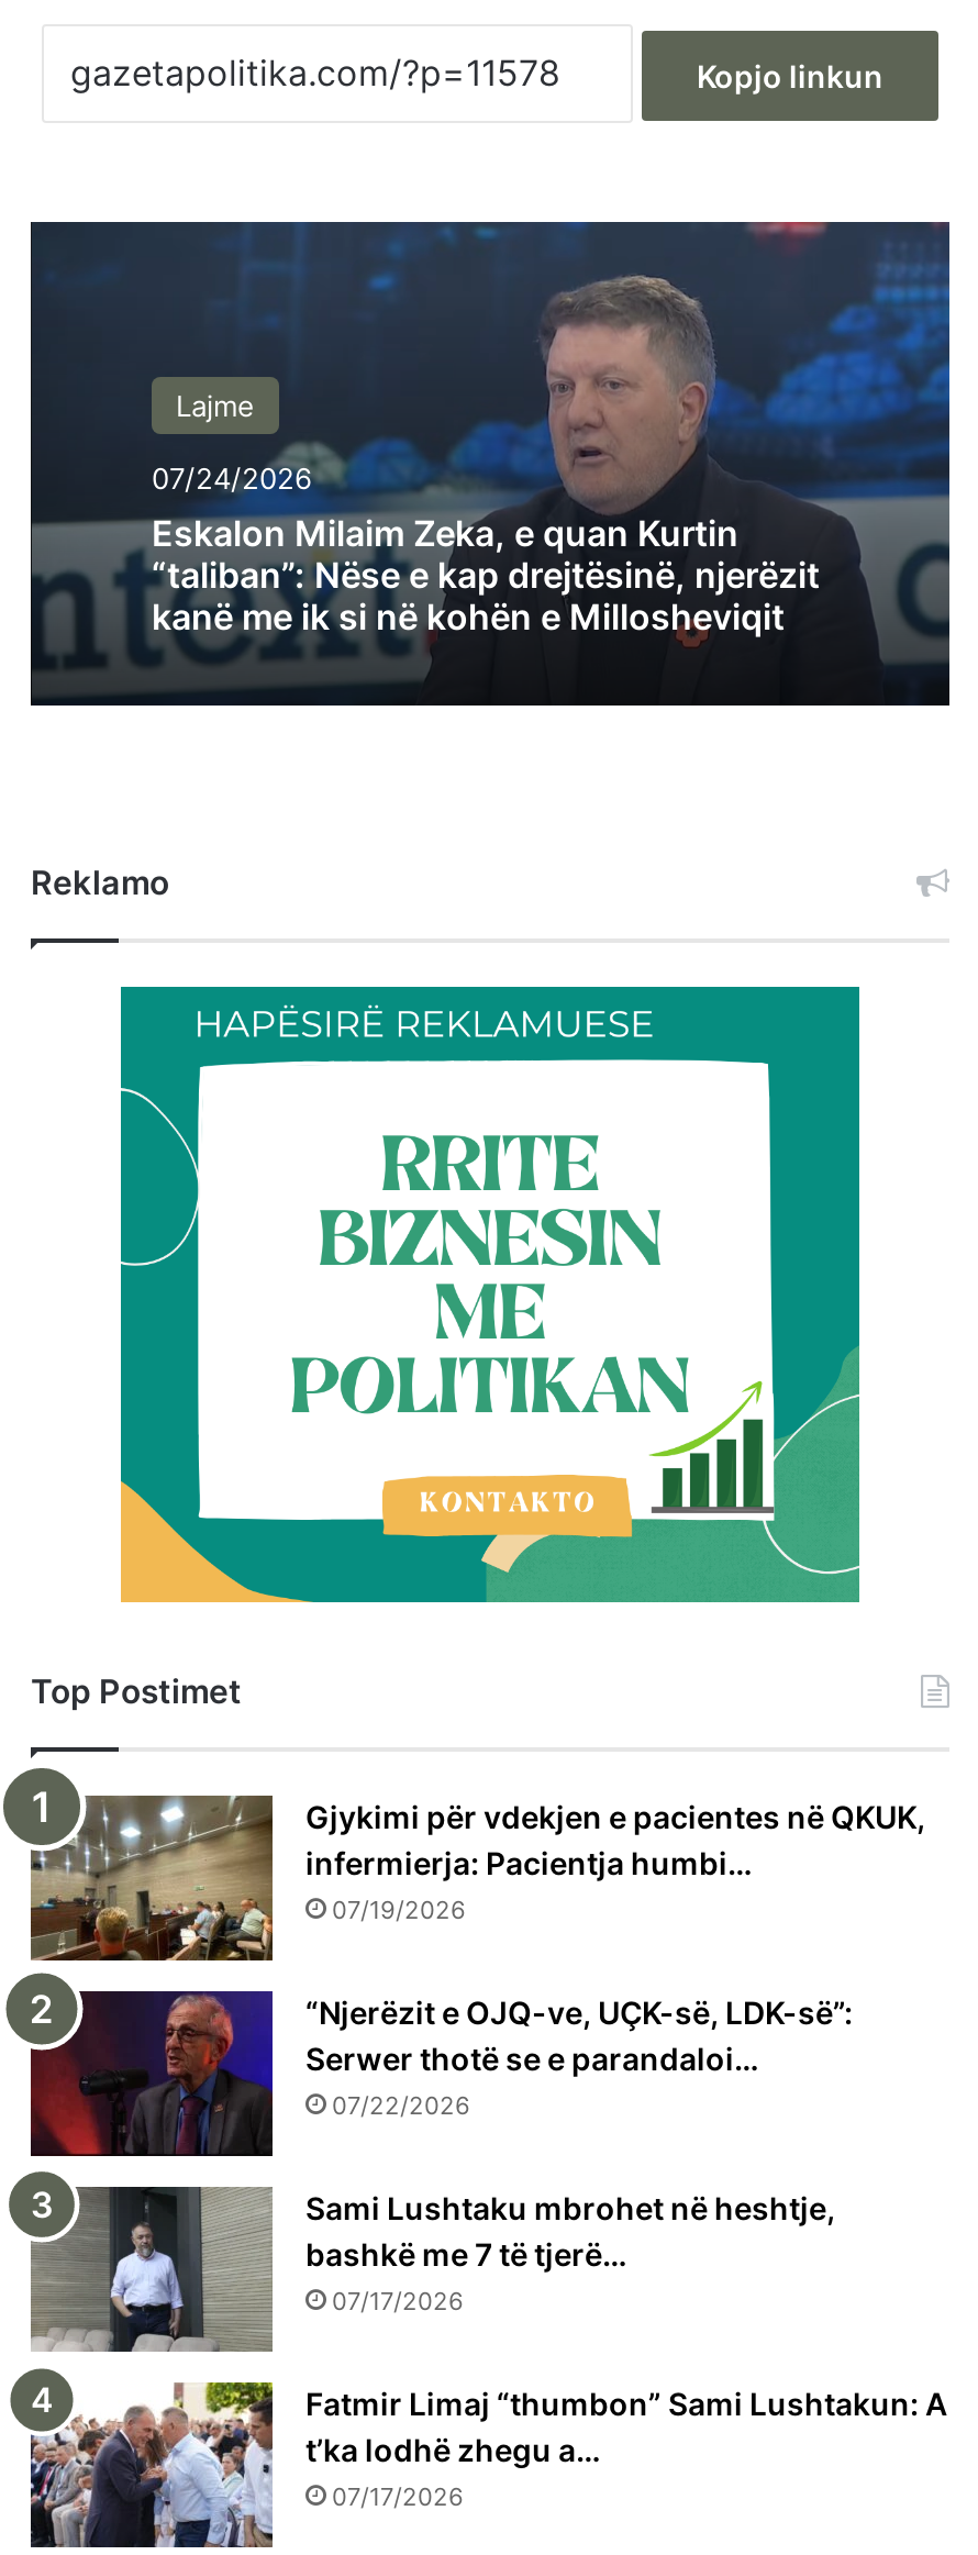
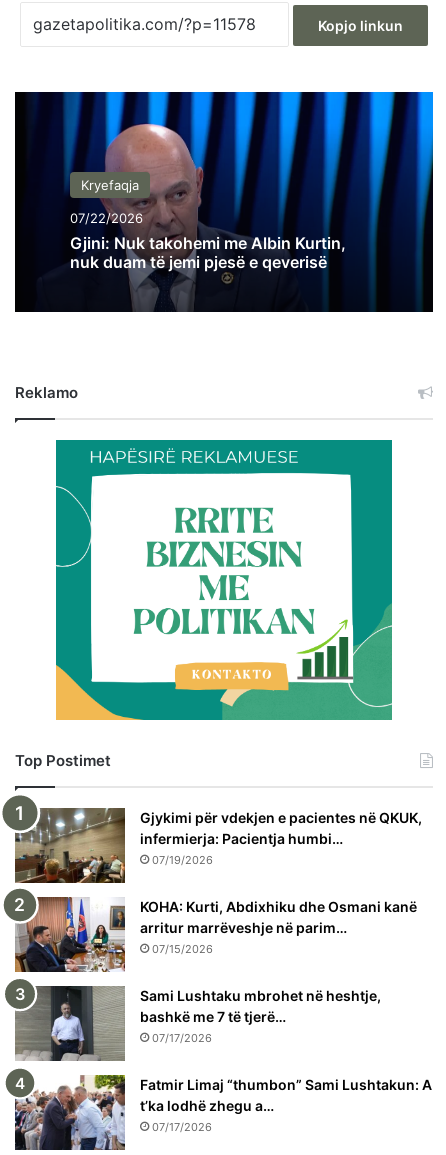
- [image]
- Lajme
+ [image]
+ Kryefaqja

- 07/24/2026
- Eskalon Milaim Zeka, e quan Kurtin
- “taliban”: Nëse e kap drejtësinë, njerëzit
- kanë me ik si në kohën e Millosheviqit
+ 07/22/2026
+ Gjini: Nuk takohemi me Albin Kurtin,
+ nuk duam të jemi pjesë e qeverisë

- [image]
- “Njerëzit e OJQ-ve, UÇK-së, LDK-së”:
- Serwer thotë se e parandaloi…
- 07/22/2026
+ [image]
+ KOHA: Kurti, Abdixhiku dhe Osmani kanë
+ arritur marrëveshje në parim…
+ 07/15/2026
